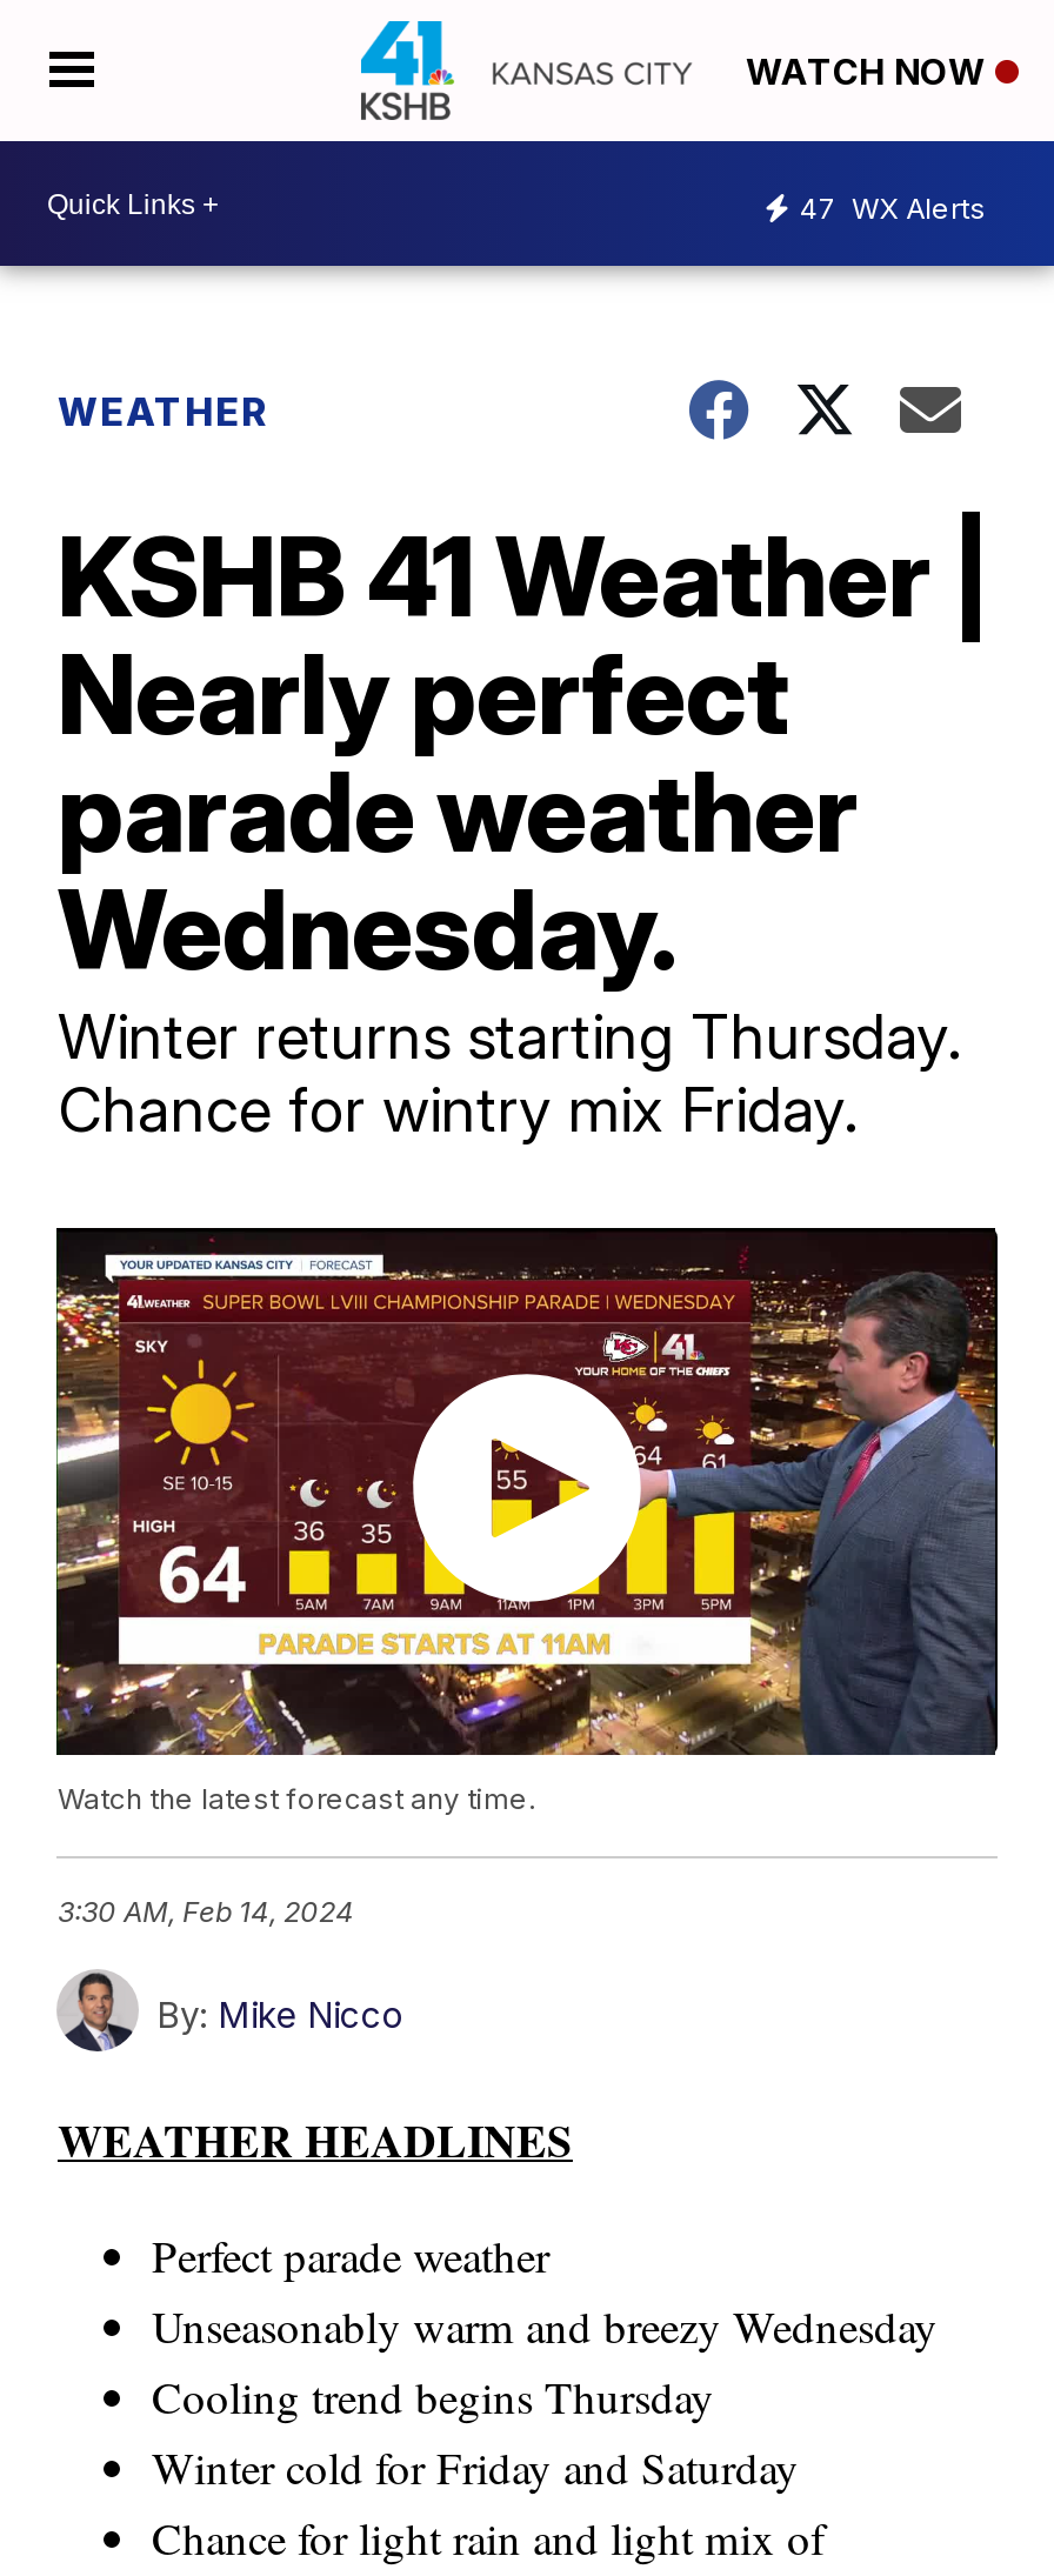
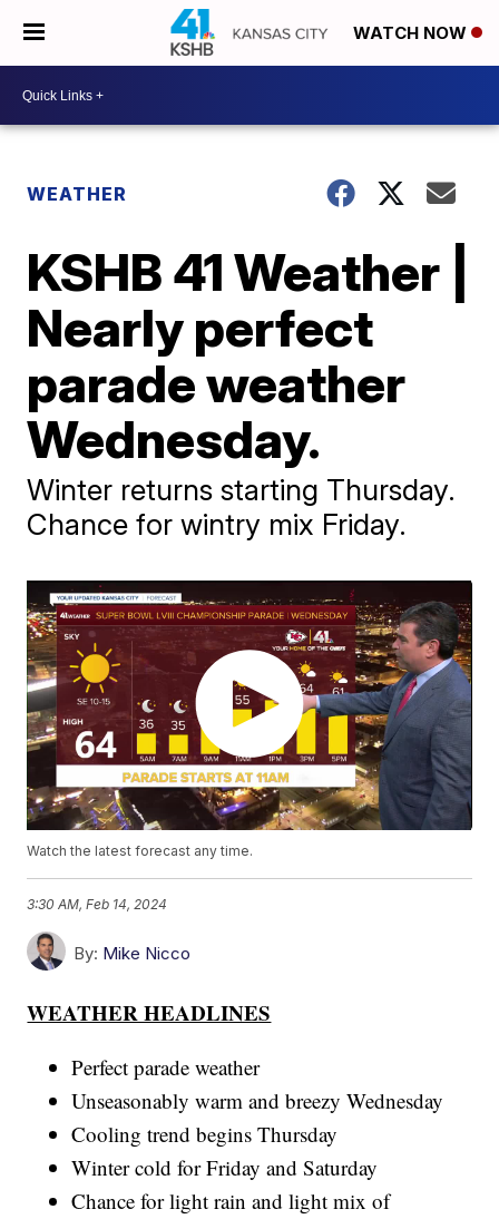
- 47 WX Alerts
